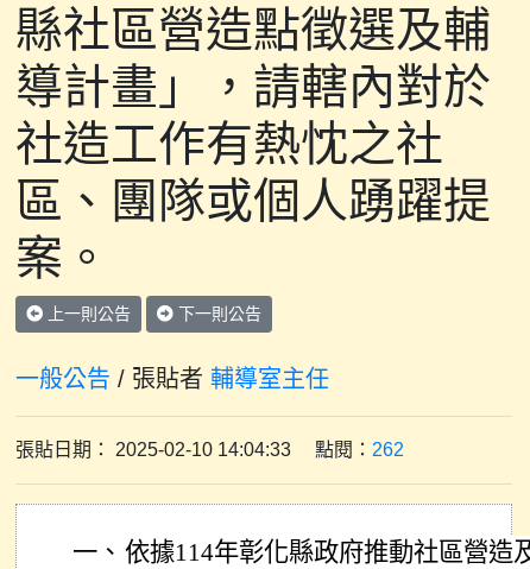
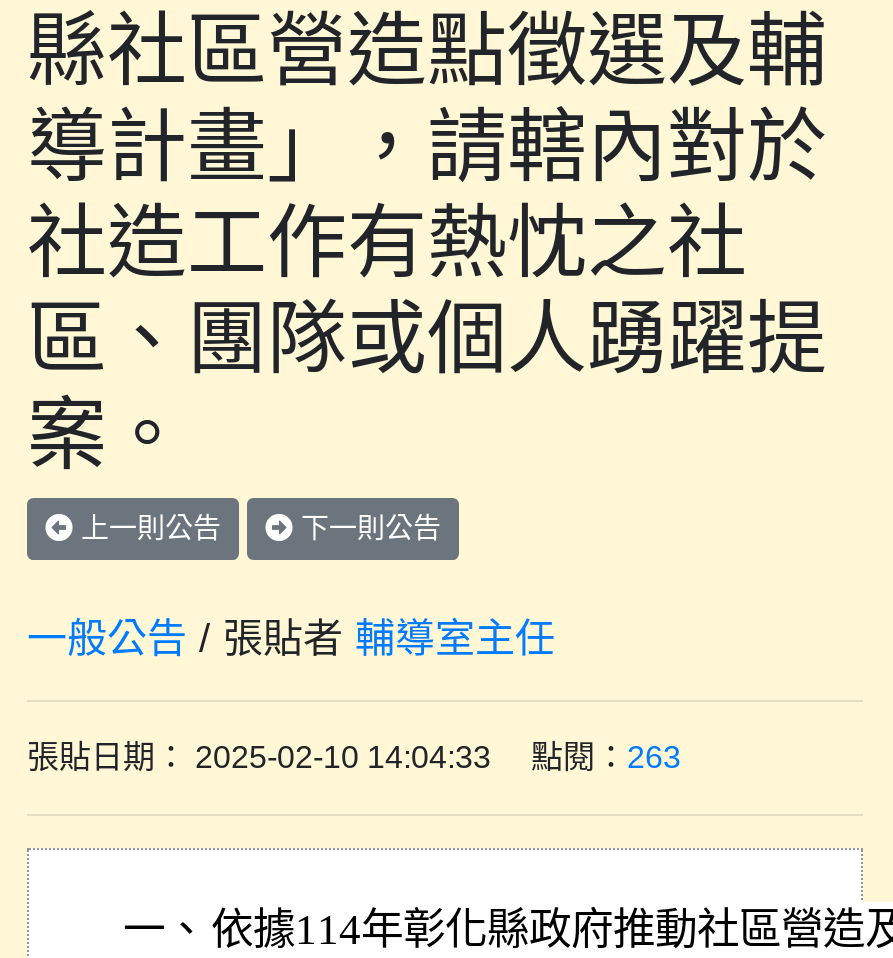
- 張貼日期： 2025-02-10 14:04:33 點閱：262
+ 張貼日期： 2025-02-10 14:04:33 點閱：263
